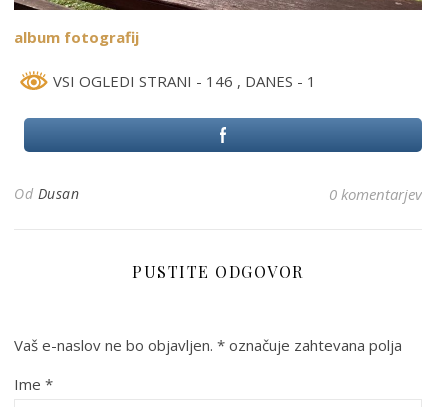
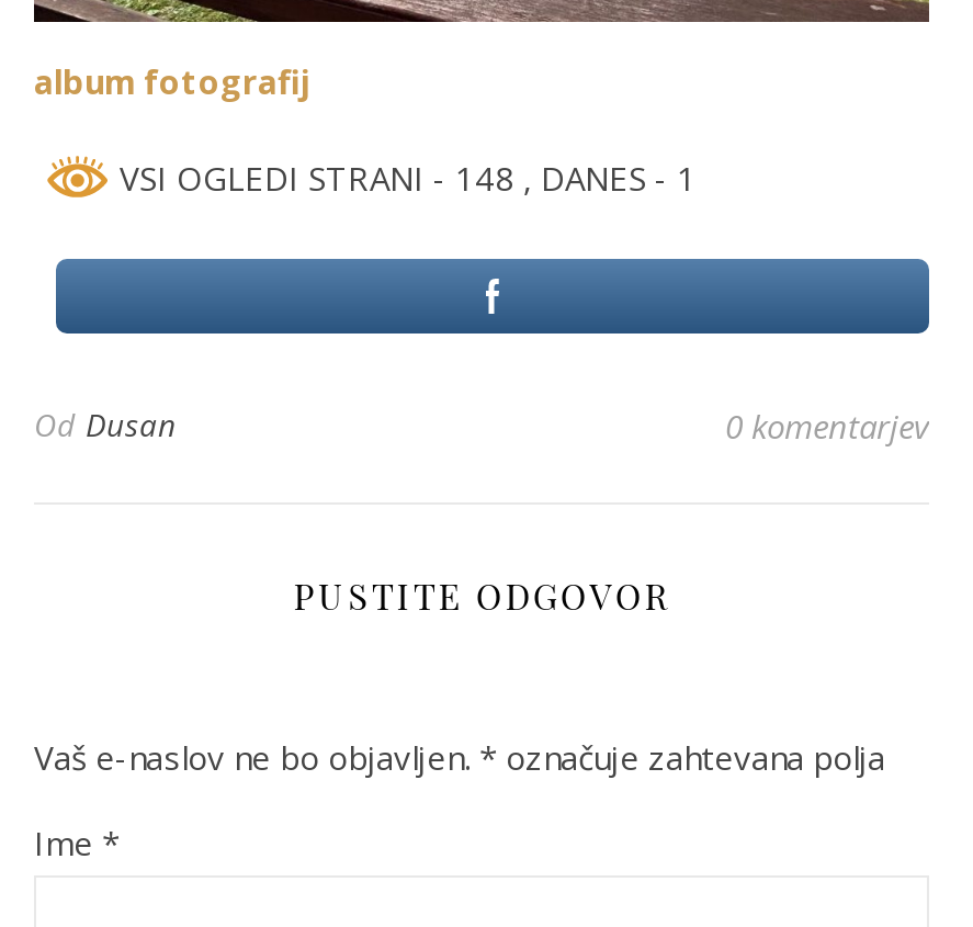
- VSI OGLEDI STRANI - 146, DANES - 1
+ VSI OGLEDI STRANI - 148, DANES - 1
